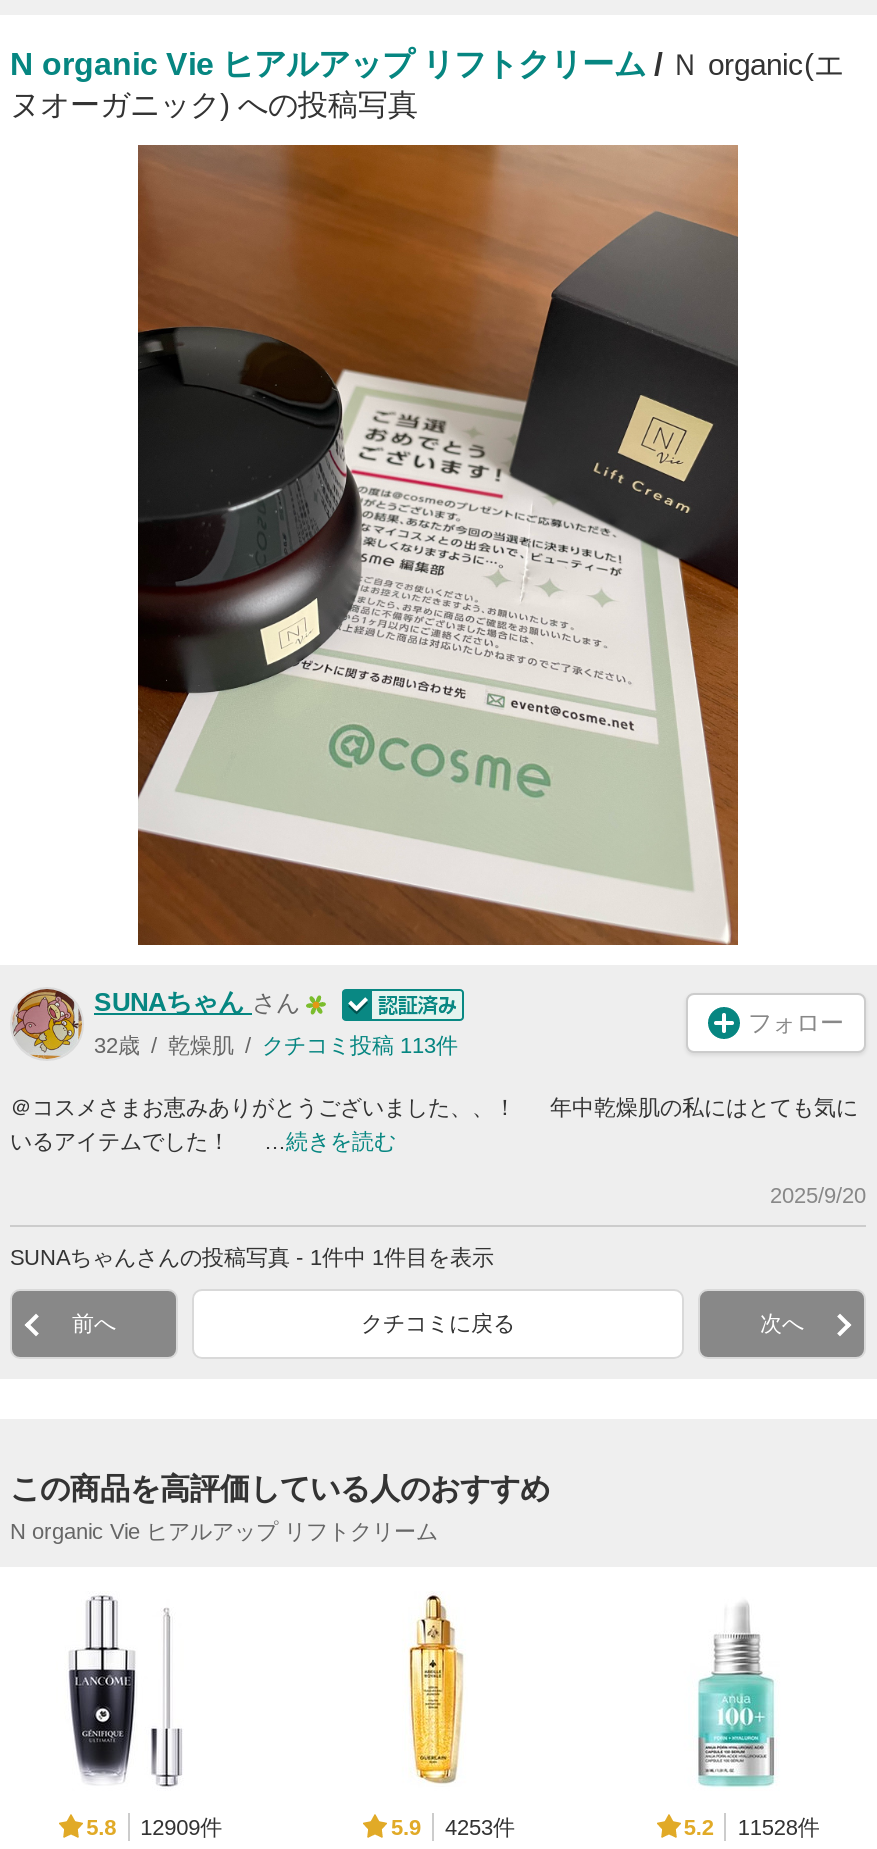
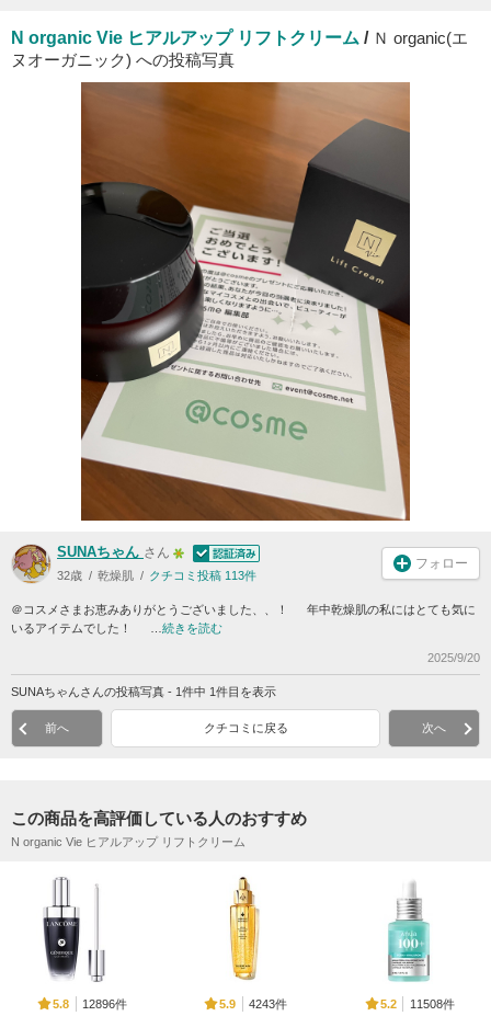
- 5.8 12909件
+ 5.8 12896件

- 5.9 4253件
+ 5.9 4243件

- 5.2 11528件
+ 5.2 11508件
